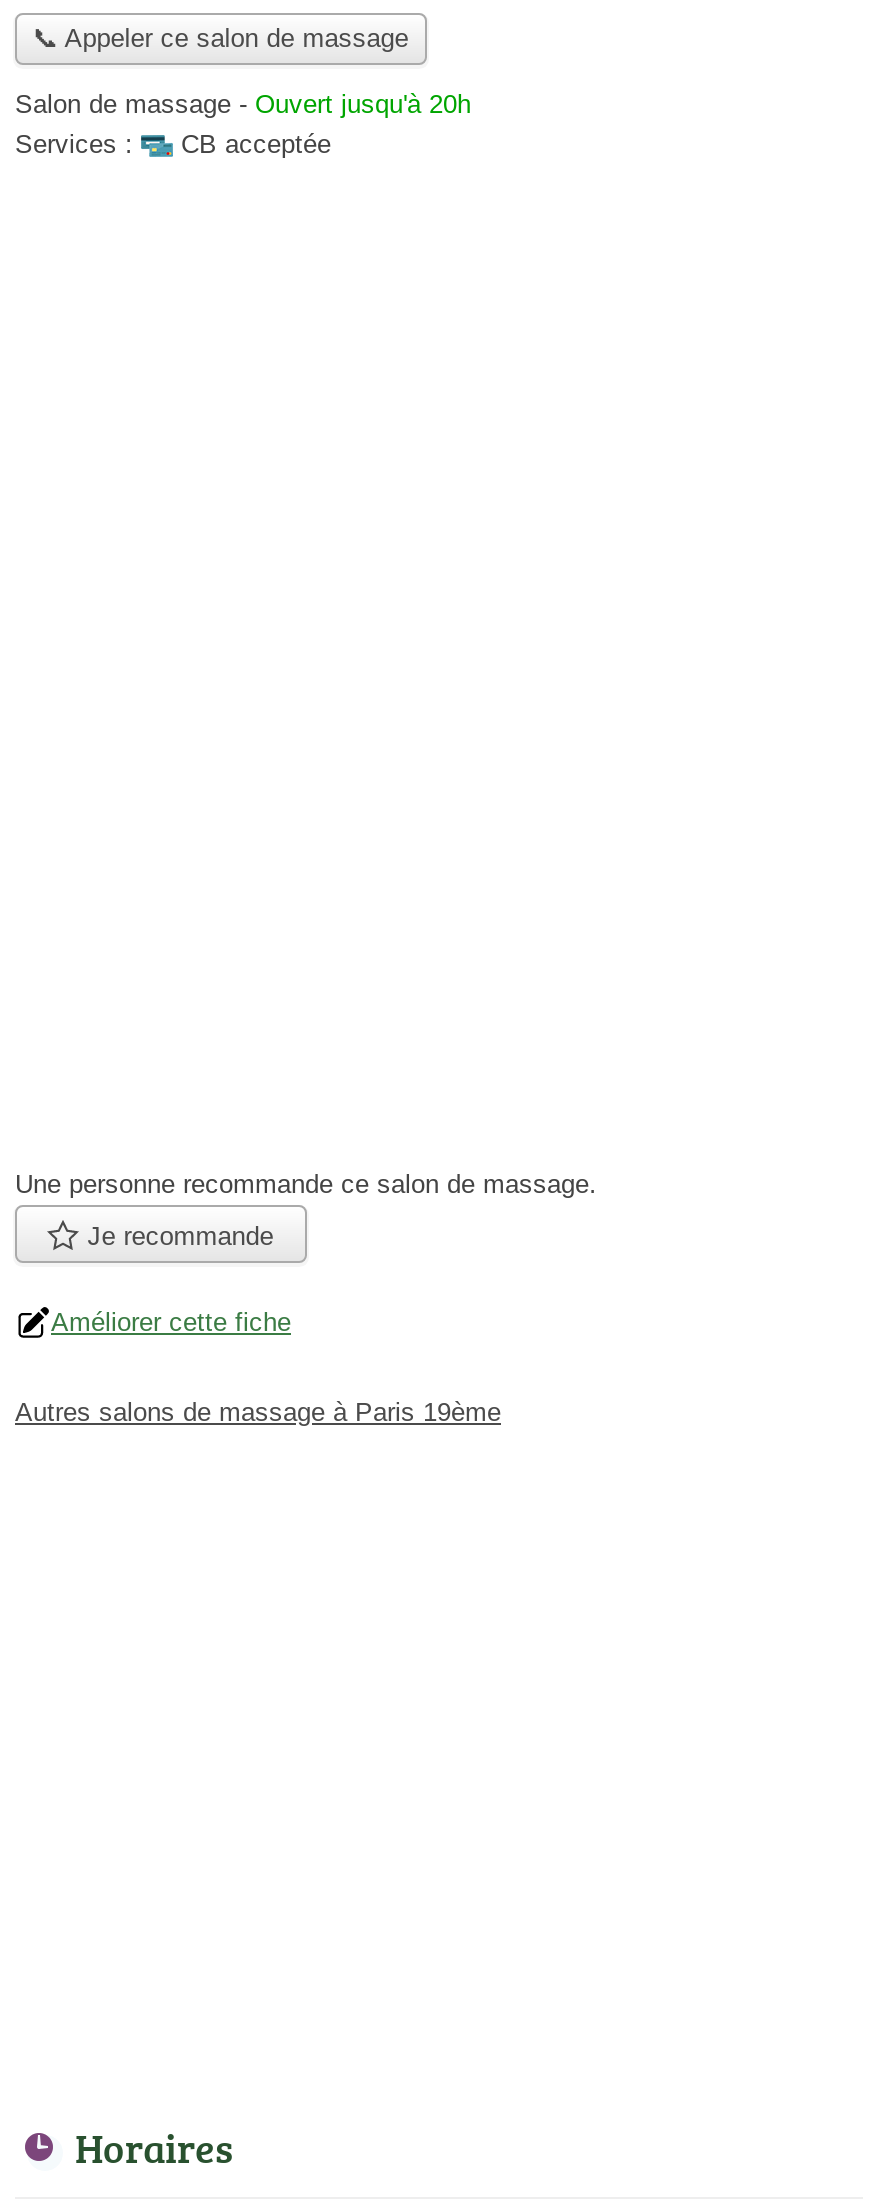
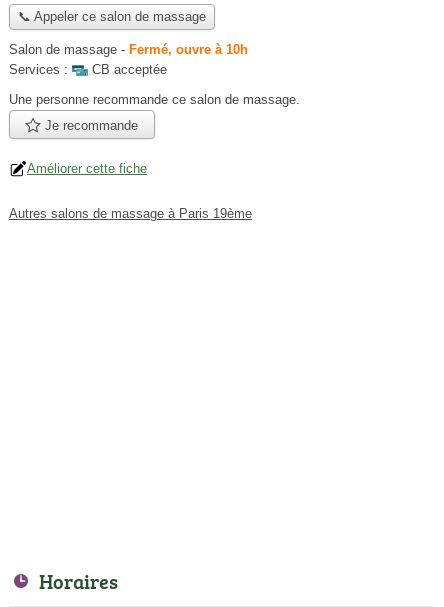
- Salon de massage - Ouvert jusqu'à 20h
+ Salon de massage - Fermé, ouvre à 10h
